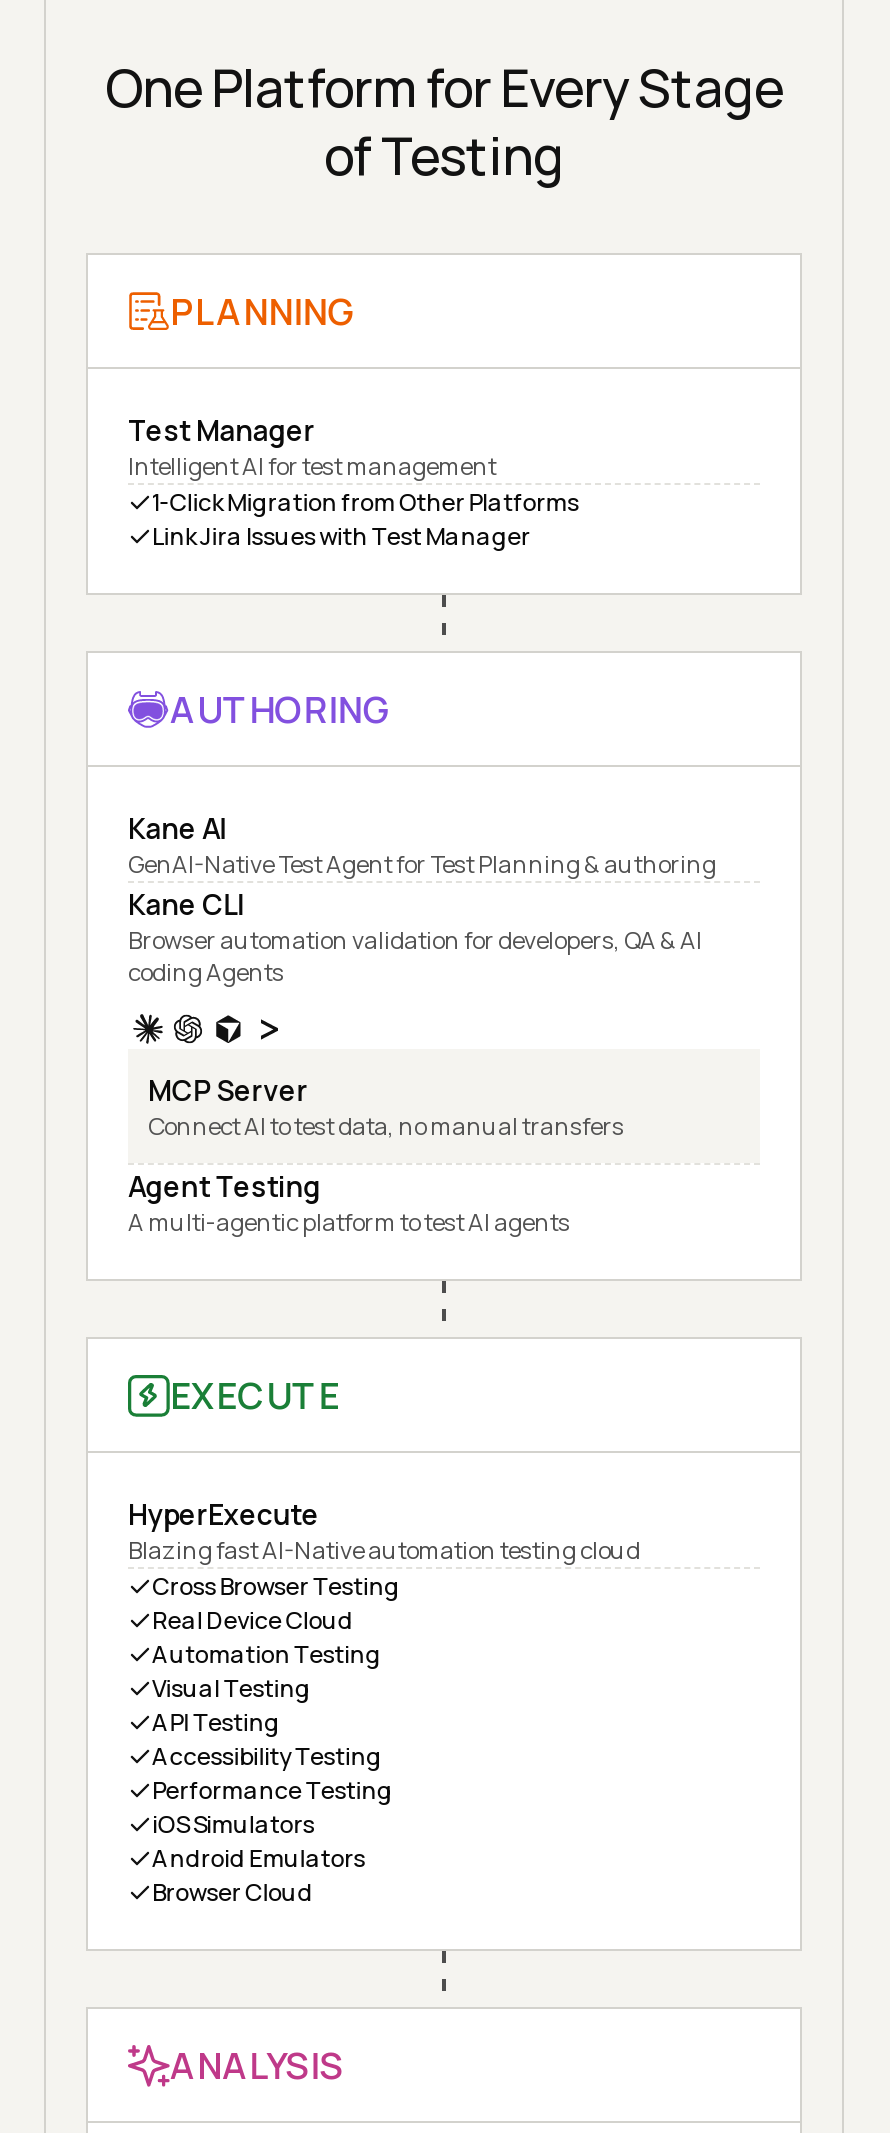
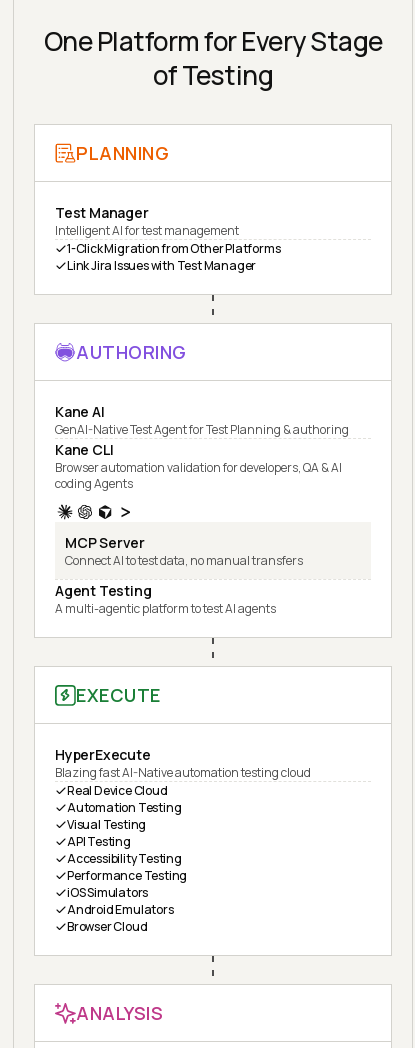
- Cross Browser Testing
